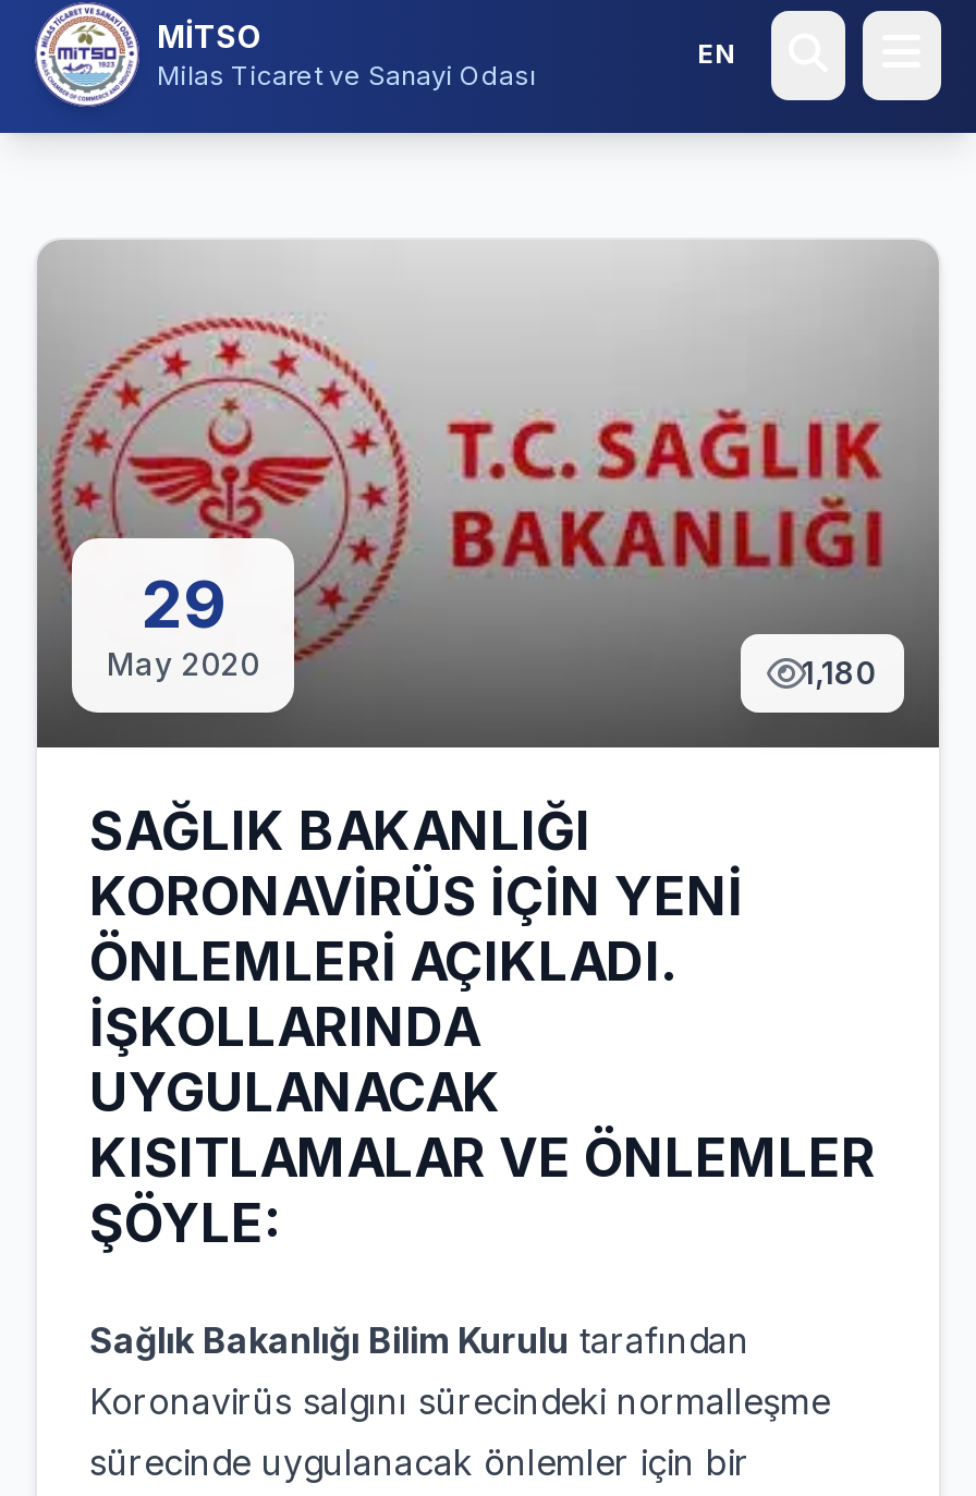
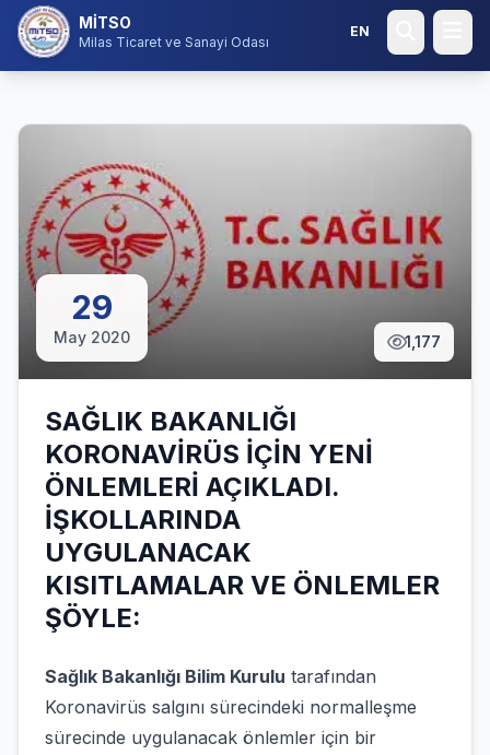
- 1,180
+ 1,177
